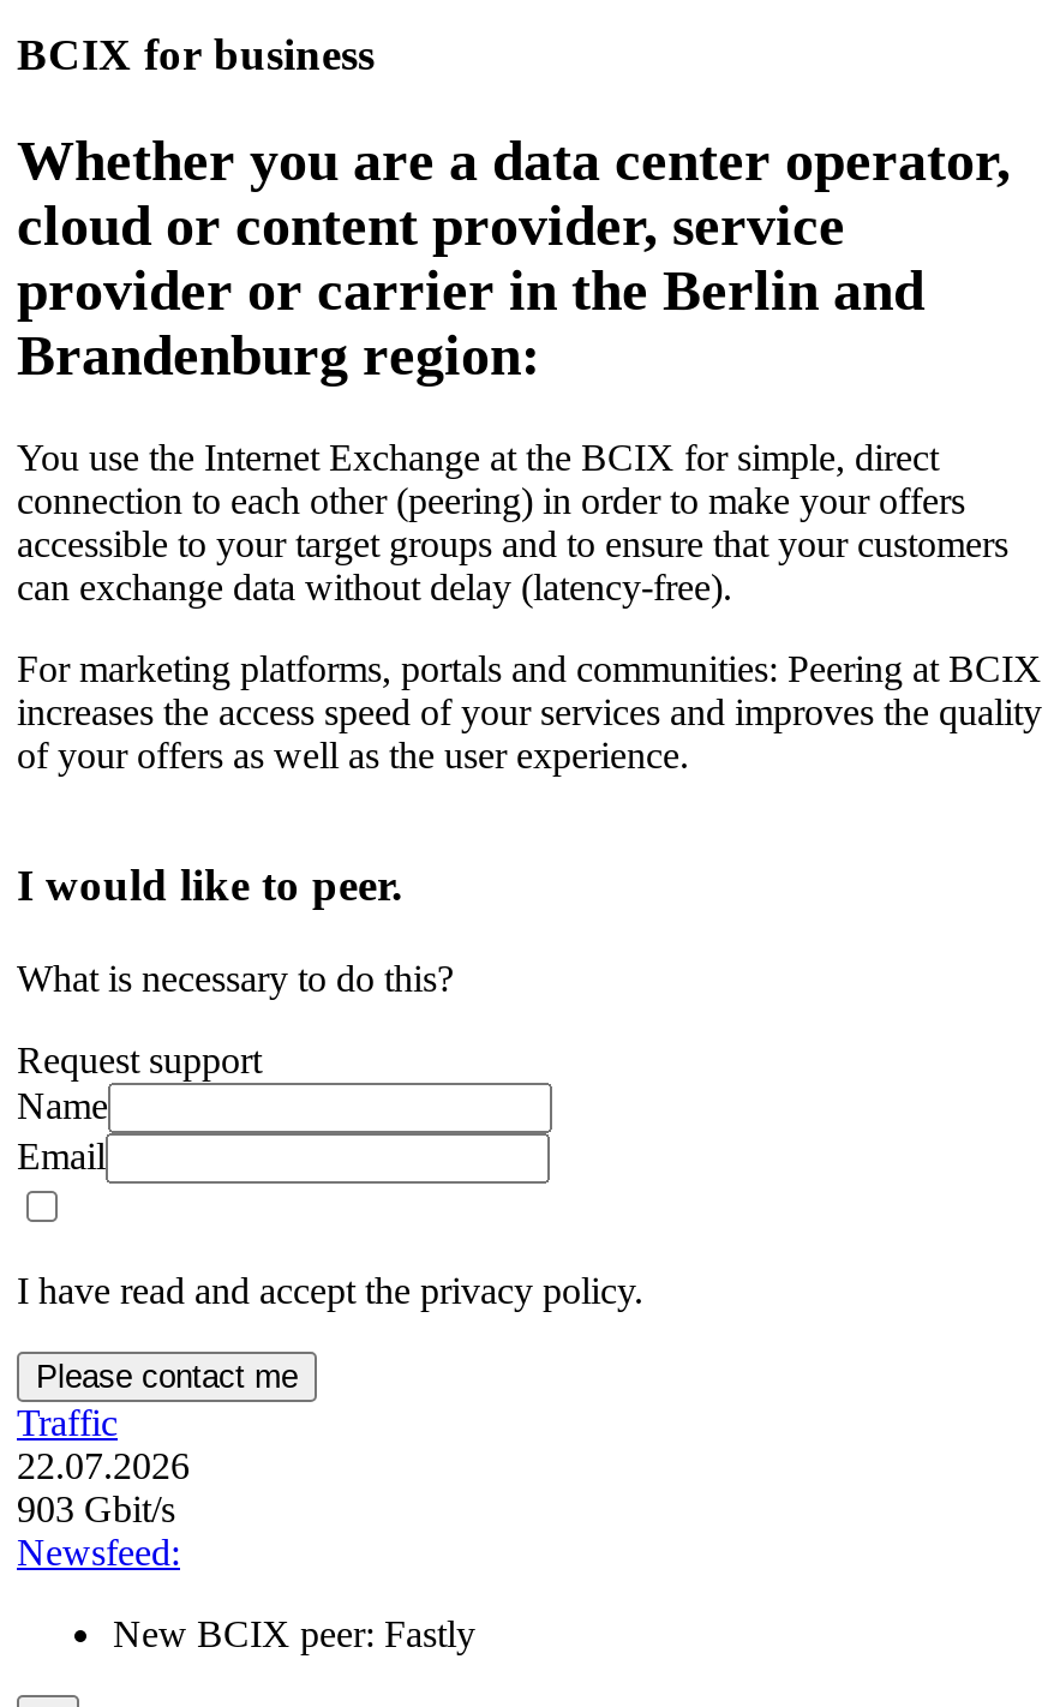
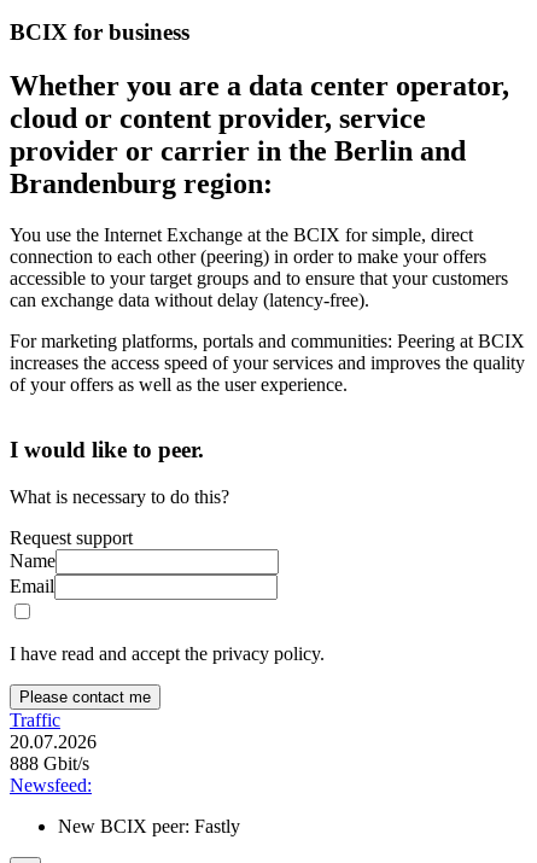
- 22.07.2026
+ 20.07.2026

- 903 Gbit/s
+ 888 Gbit/s
